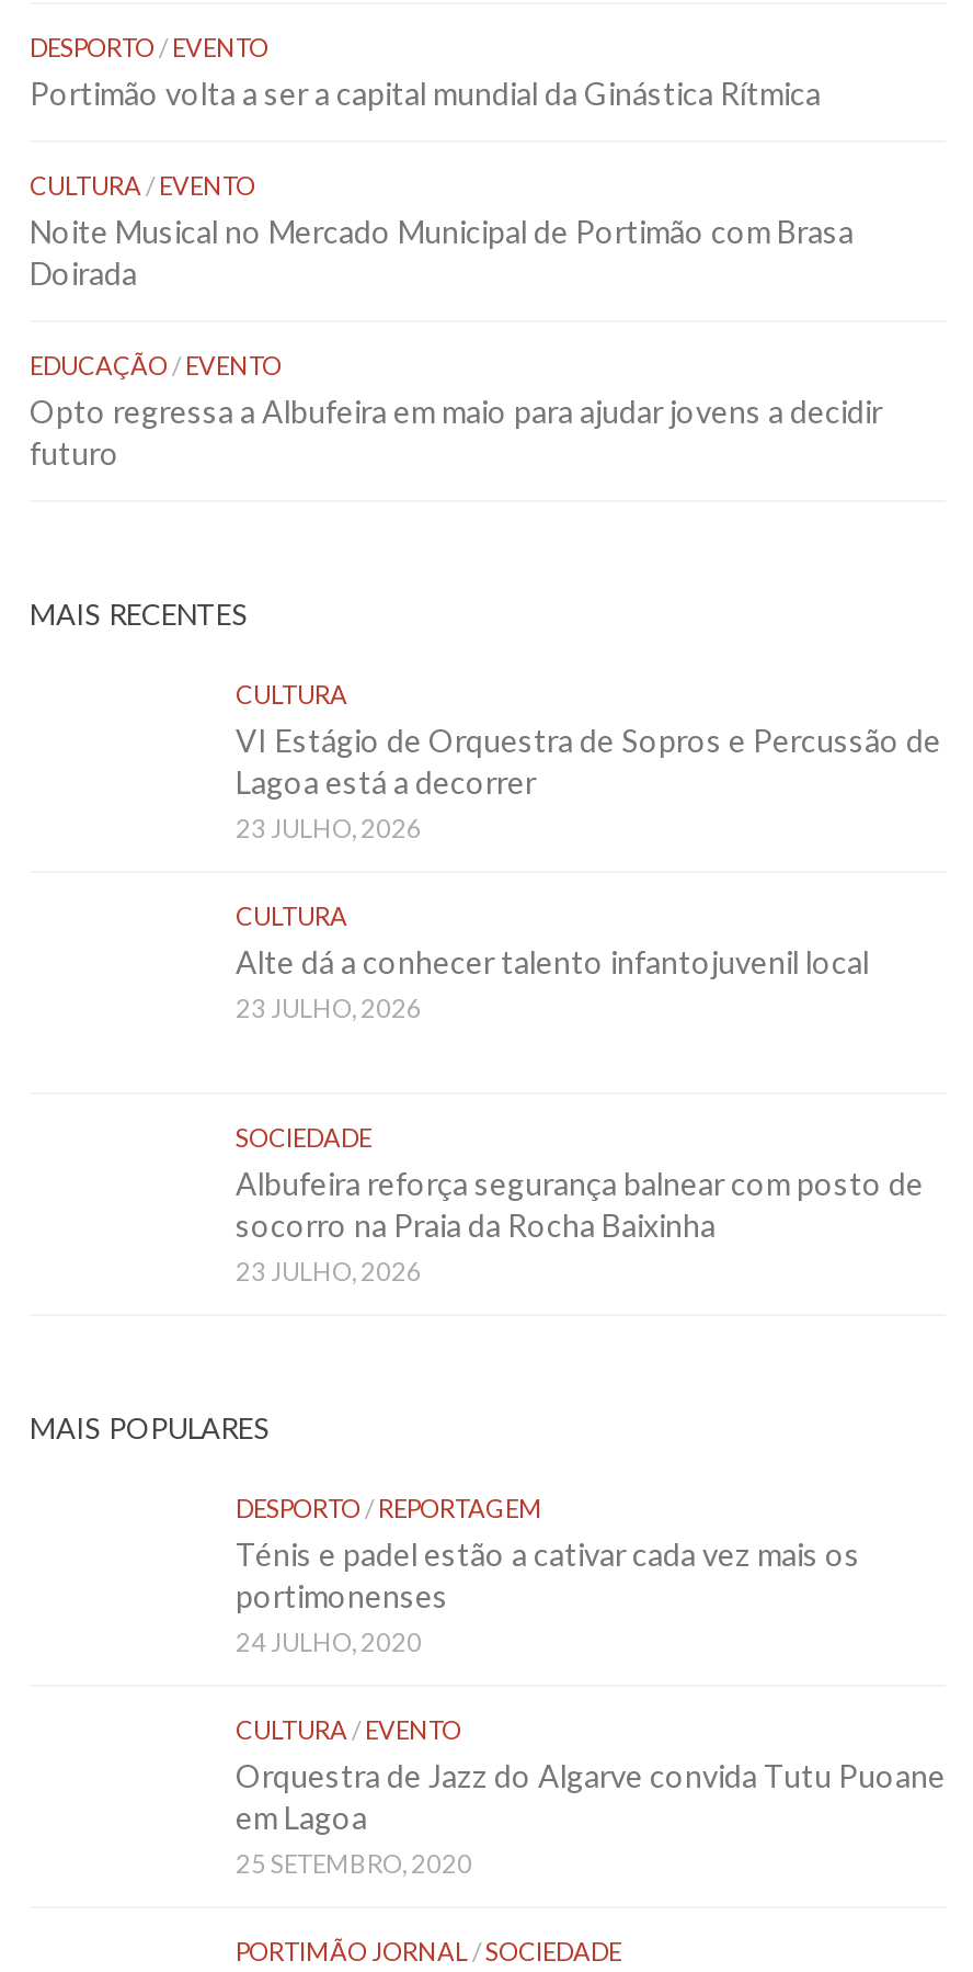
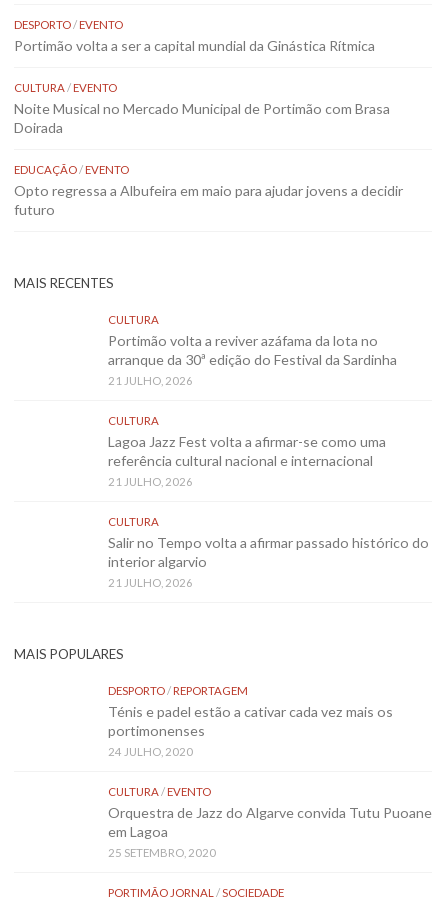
- VI Estágio de Orquestra de Sopros e Percussão de
- Lagoa está a decorrer
- 23 JULHO, 2026
+ Portimão volta a reviver azáfama da lota no
+ arranque da 30ª edição do Festival da Sardinha
+ 21 JULHO, 2026

- Alte dá a conhecer talento infantojuvenil local
- 23 JULHO, 2026
+ Lagoa Jazz Fest volta a afirmar-se como uma
+ referência cultural nacional e internacional
+ 21 JULHO, 2026

- SOCIEDADE
- Albufeira reforça segurança balnear com posto de
- socorro na Praia da Rocha Baixinha
- 23 JULHO, 2026
+ CULTURA
+ Salir no Tempo volta a afirmar passado histórico do
+ interior algarvio
+ 21 JULHO, 2026
